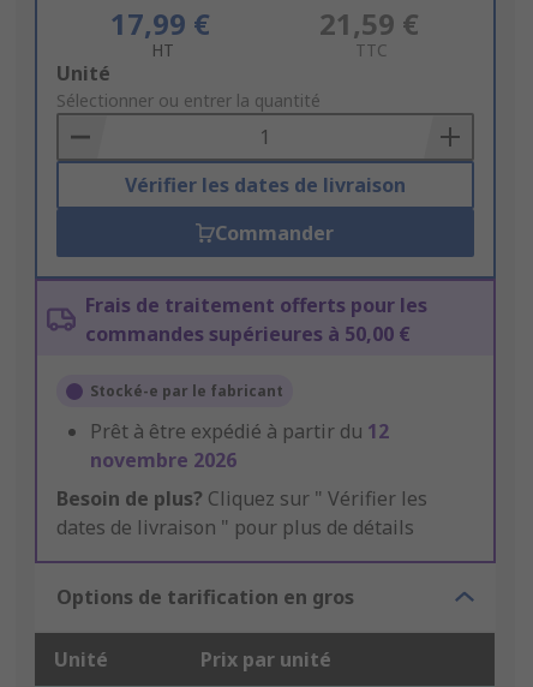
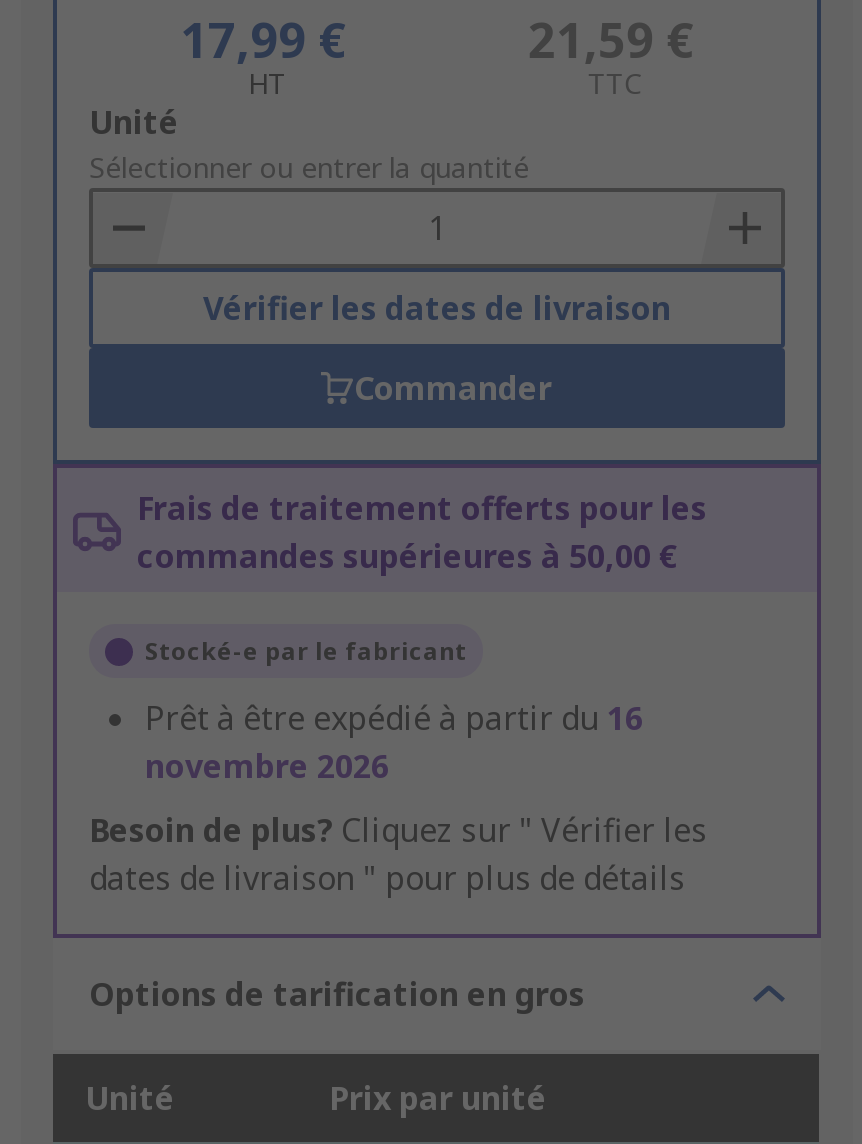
- Prêt à être expédié à partir du 12
+ Prêt à être expédié à partir du 16
